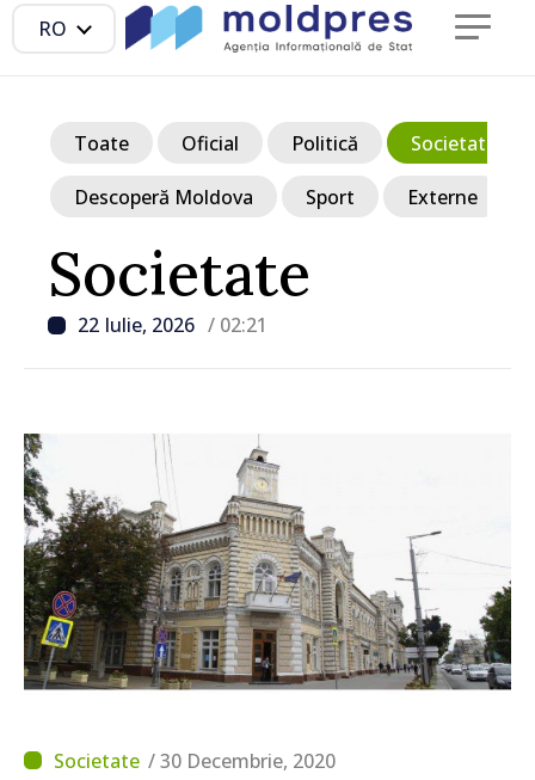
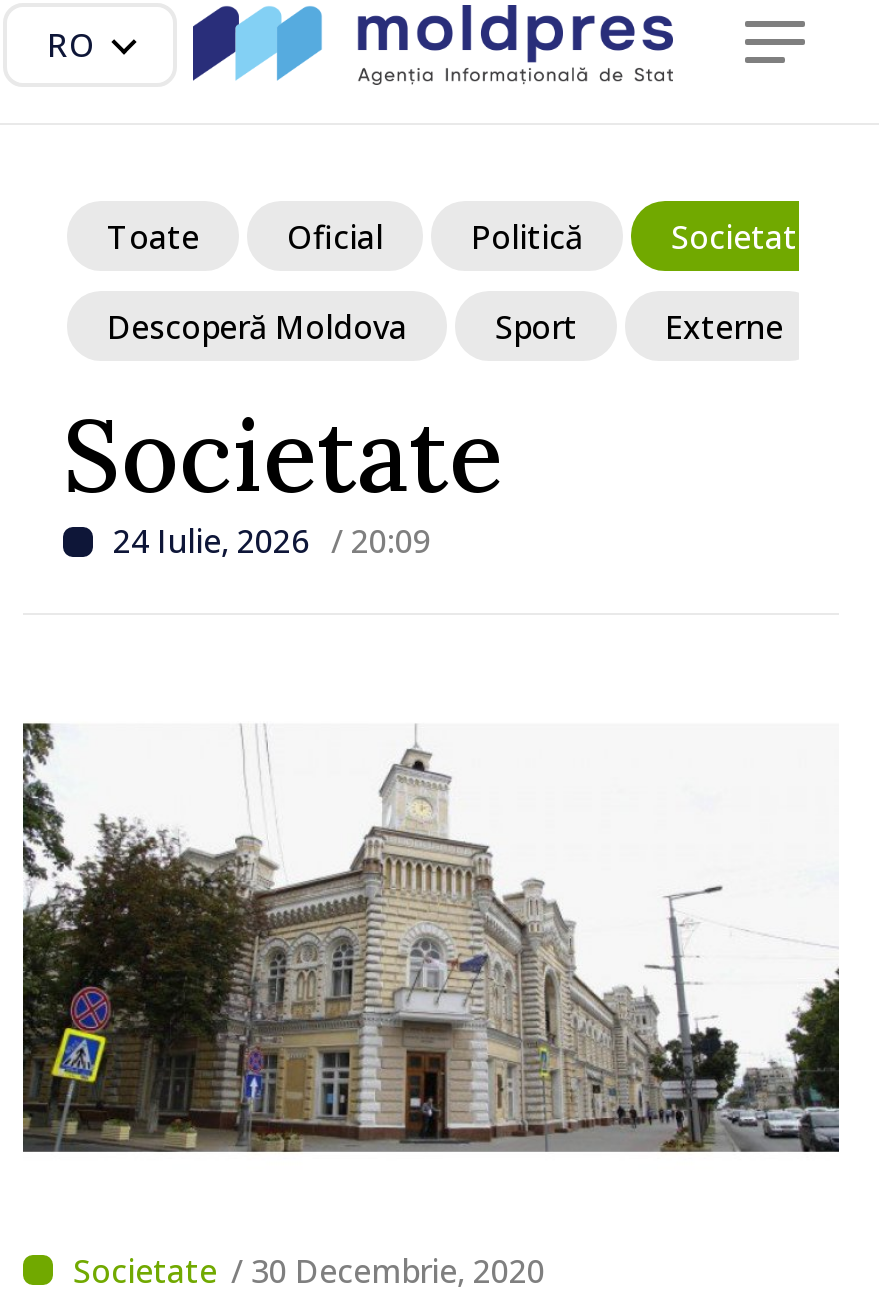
- 22 Iulie, 2026 / 02:21
+ 24 Iulie, 2026 / 20:09
